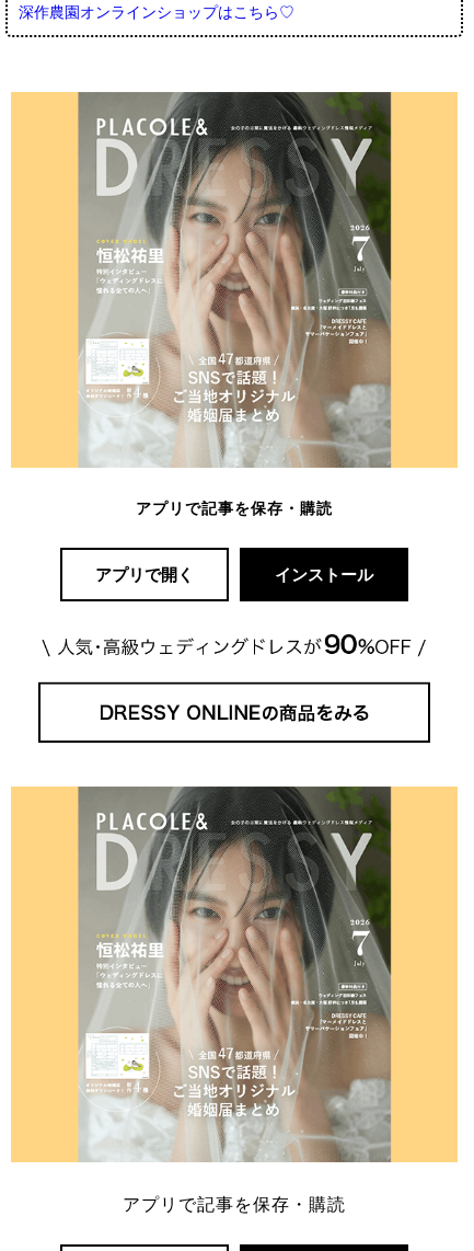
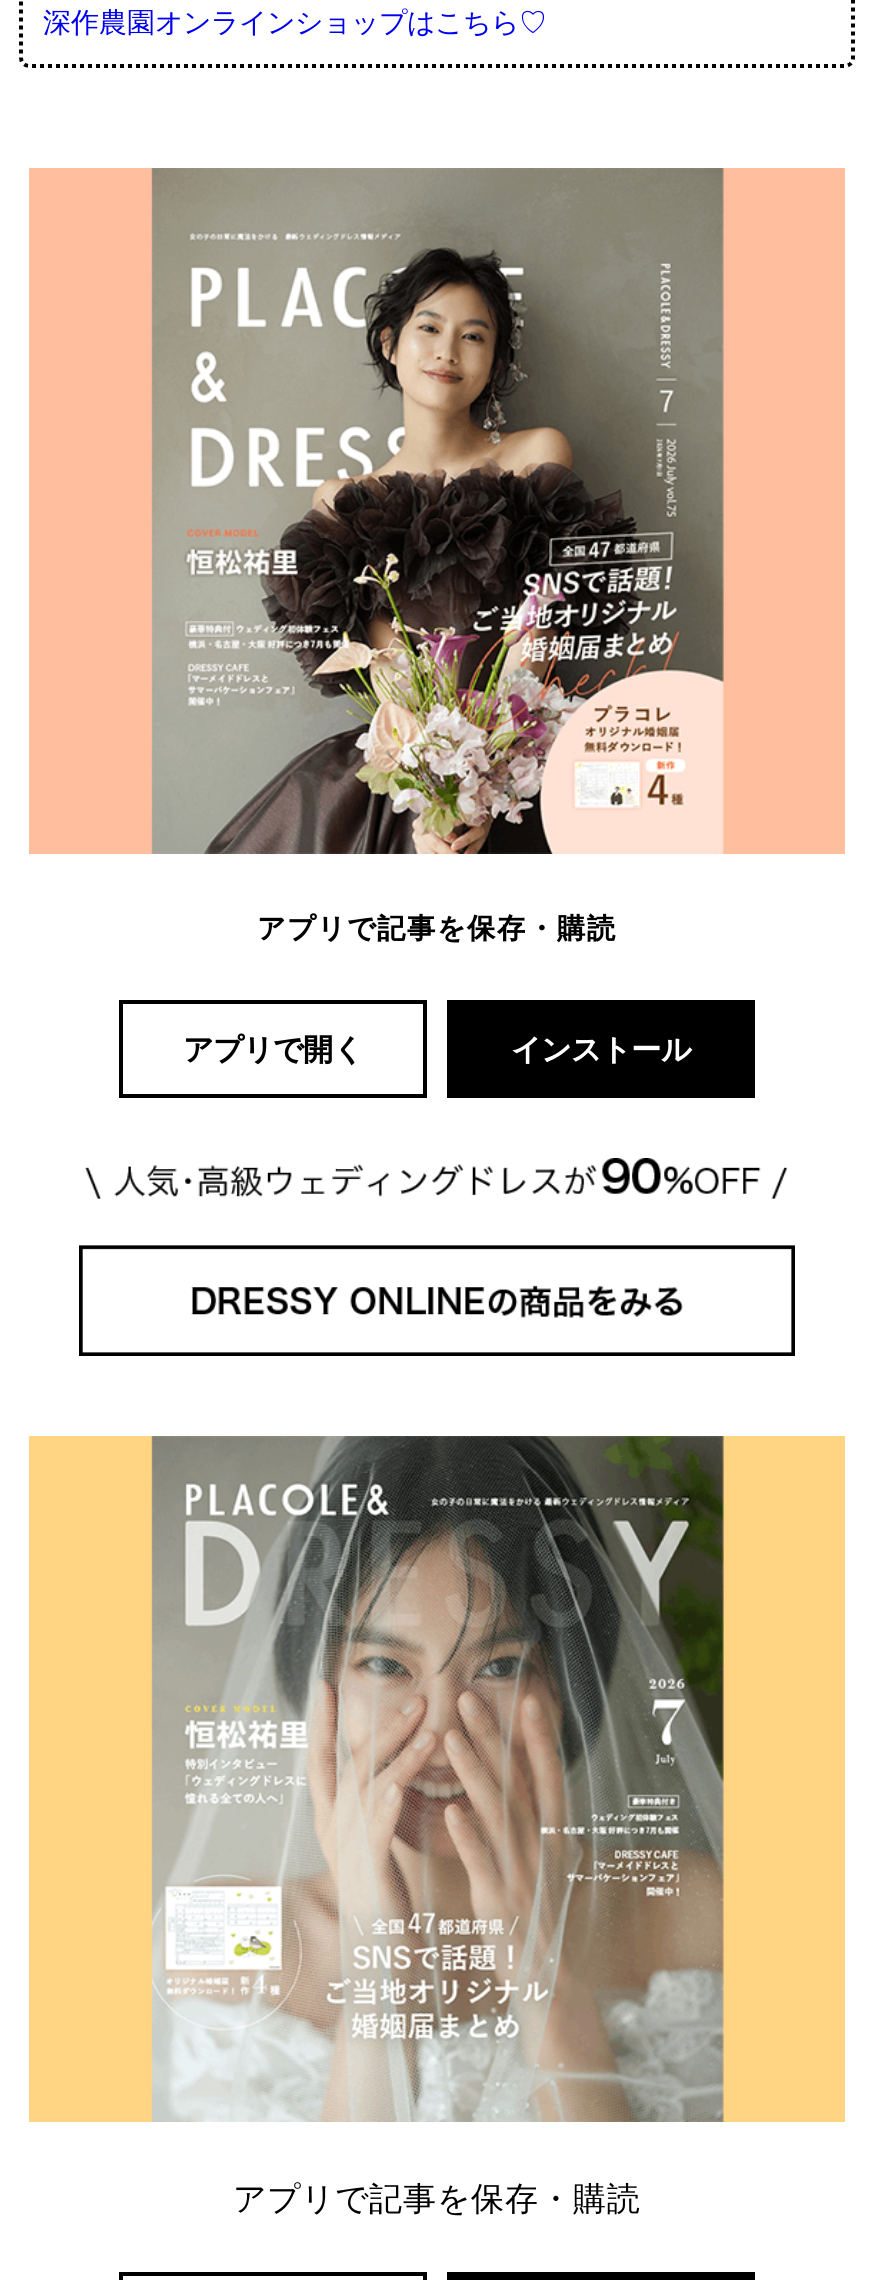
- [image]
+ [image]
